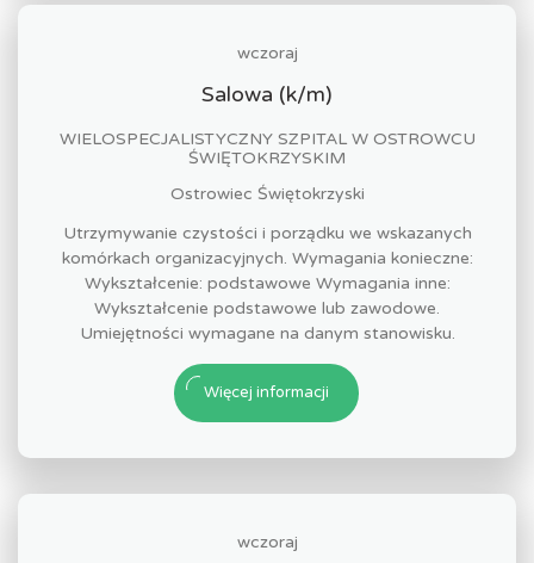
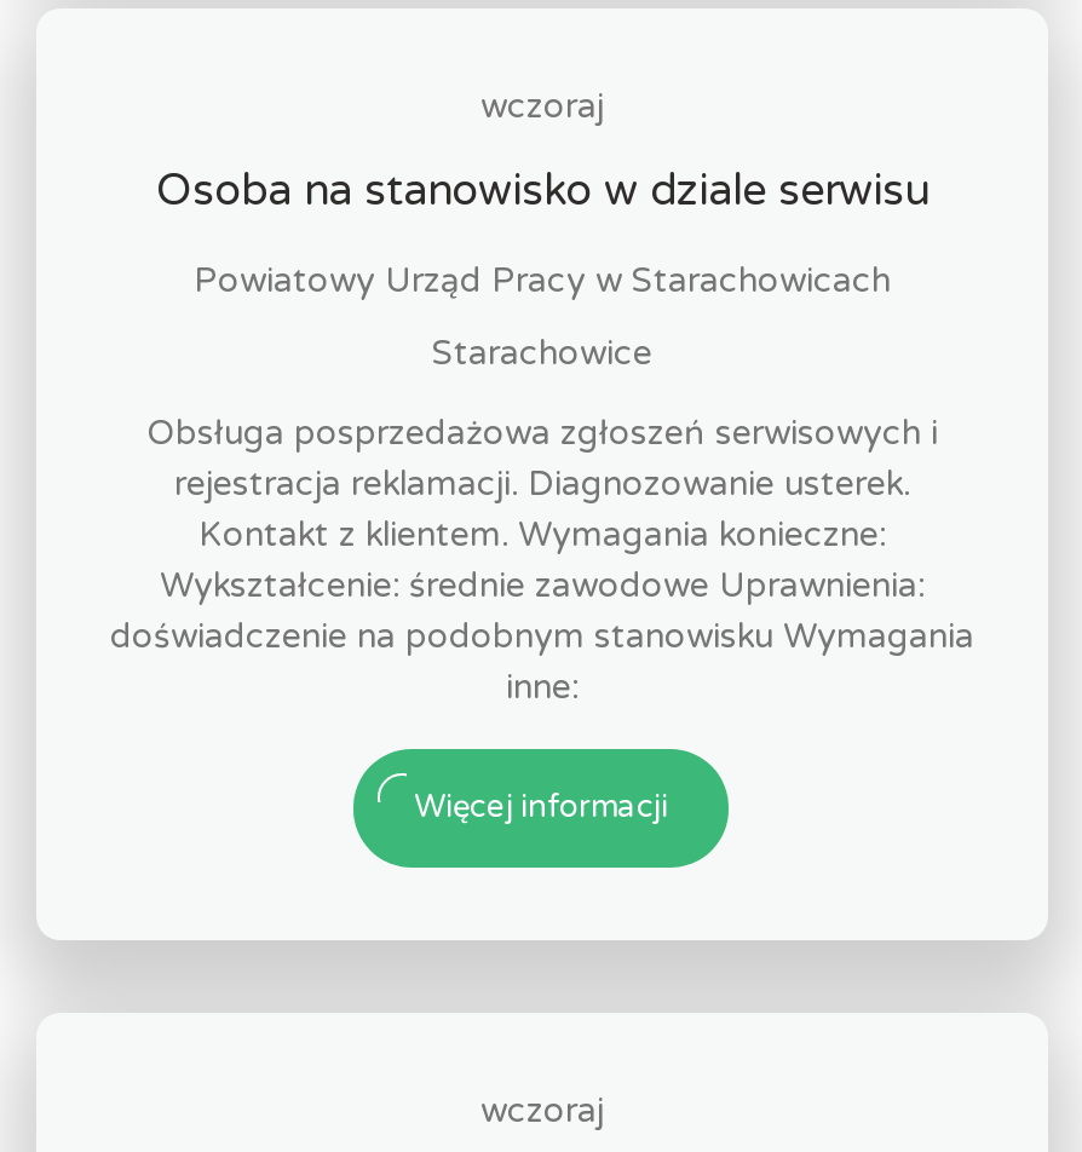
- Salowa (k/m)
+ Osoba na stanowisko w dziale serwisu

- WIELOSPECJALISTYCZNY SZPITAL W OSTROWCU
- ŚWIĘTOKRZYSKIM
+ Powiatowy Urząd Pracy w Starachowicach

- Ostrowiec Świętokrzyski
+ Starachowice

- Utrzymywanie czystości i porządku we wskazanych
- komórkach organizacyjnych. Wymagania konieczne:
- Wykształcenie: podstawowe Wymagania inne:
- Wykształcenie podstawowe lub zawodowe.
- Umiejętności wymagane na danym stanowisku.
+ Obsługa posprzedażowa zgłoszeń serwisowych i
+ rejestracja reklamacji. Diagnozowanie usterek.
+ Kontakt z klientem. Wymagania konieczne:
+ Wykształcenie: średnie zawodowe Uprawnienia:
+ doświadczenie na podobnym stanowisku Wymagania
+ inne:
